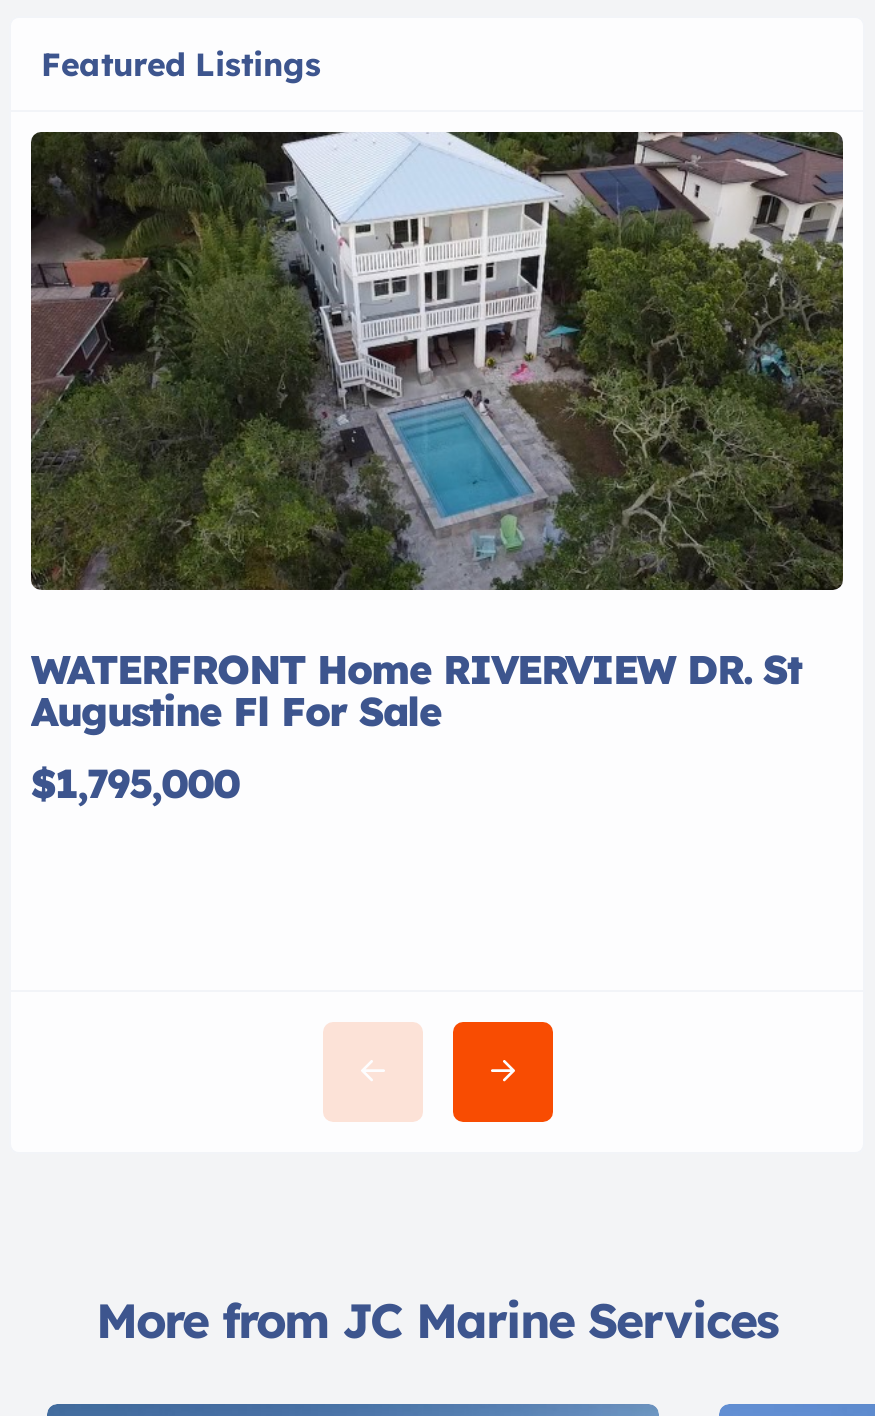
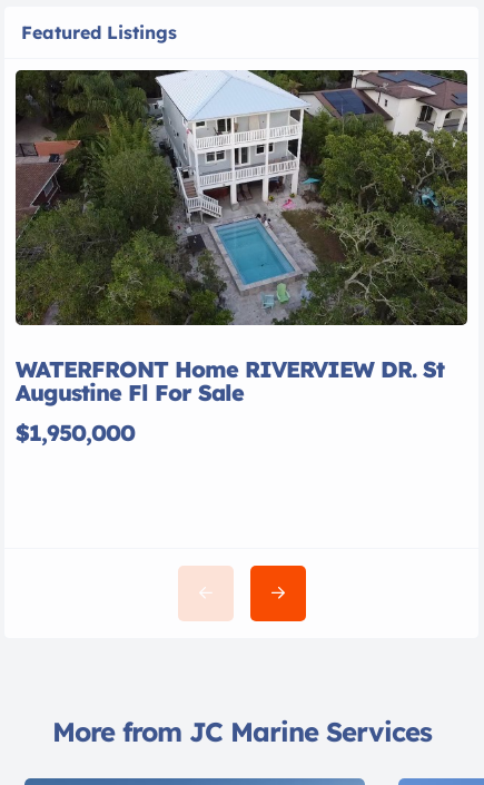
- $1,795,000
+ $1,950,000
